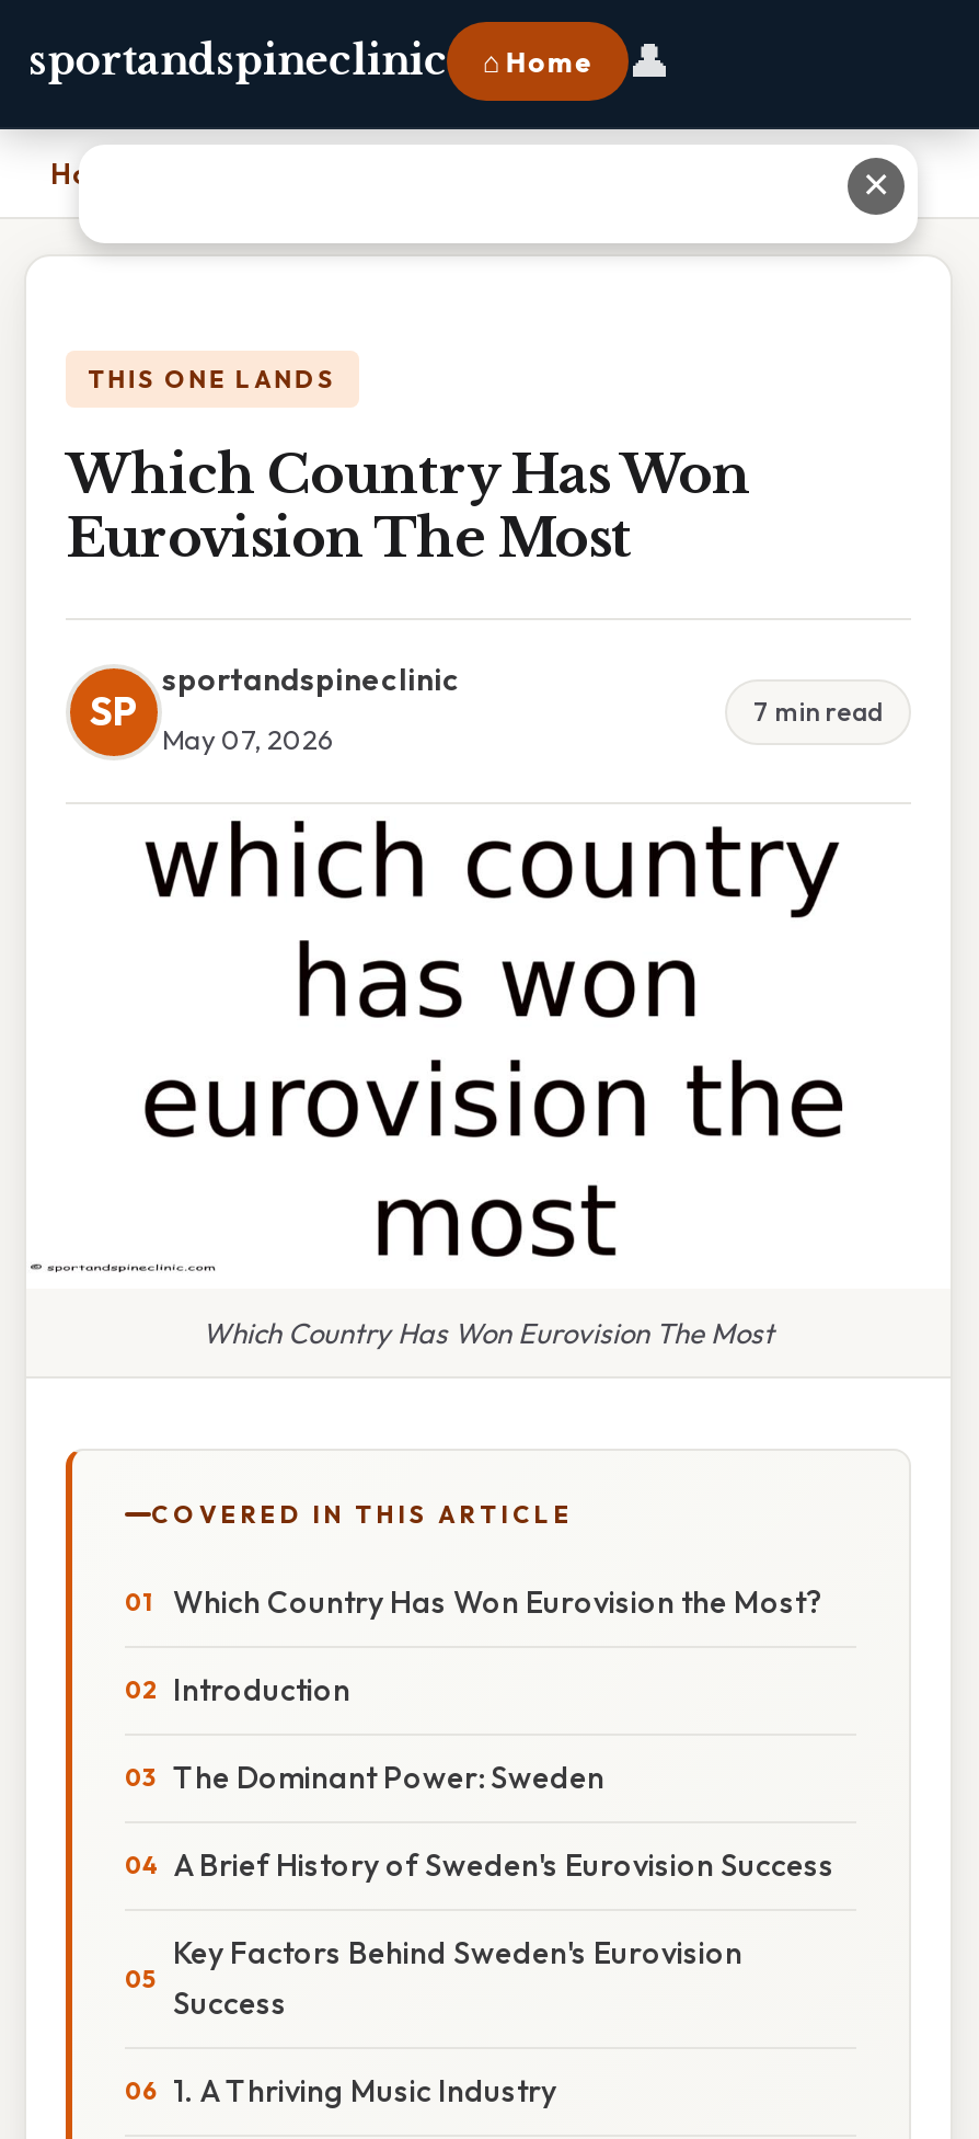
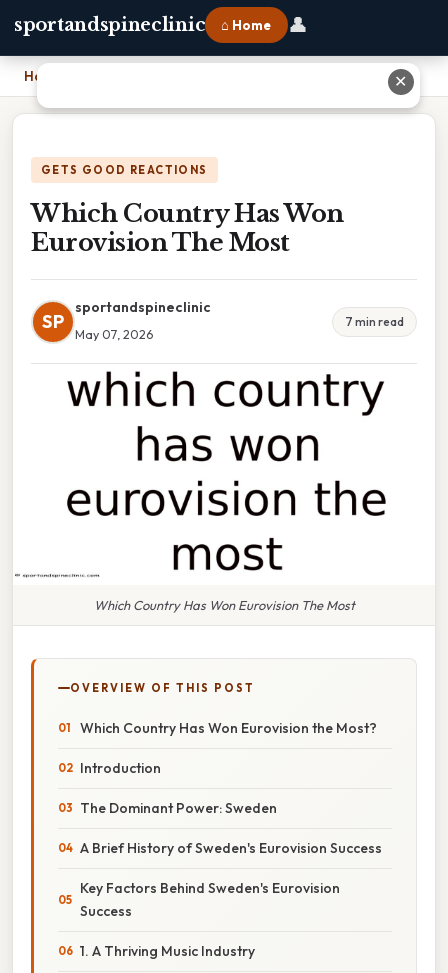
- THIS ONE LANDS
+ GETS GOOD REACTIONS

- COVERED IN THIS ARTICLE
+ OVERVIEW OF THIS POST
